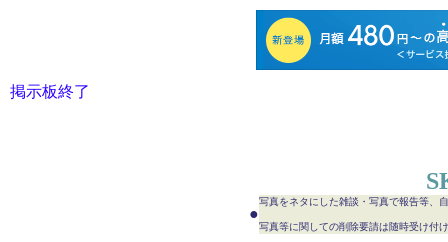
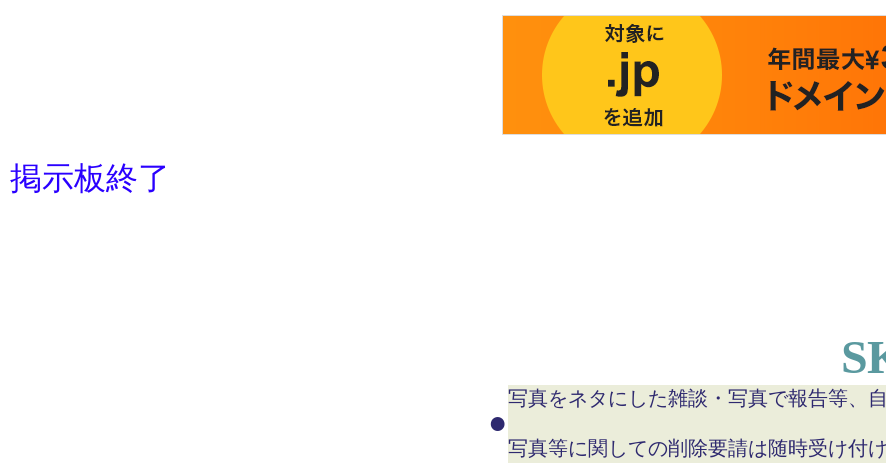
- [image]
+ [image]
